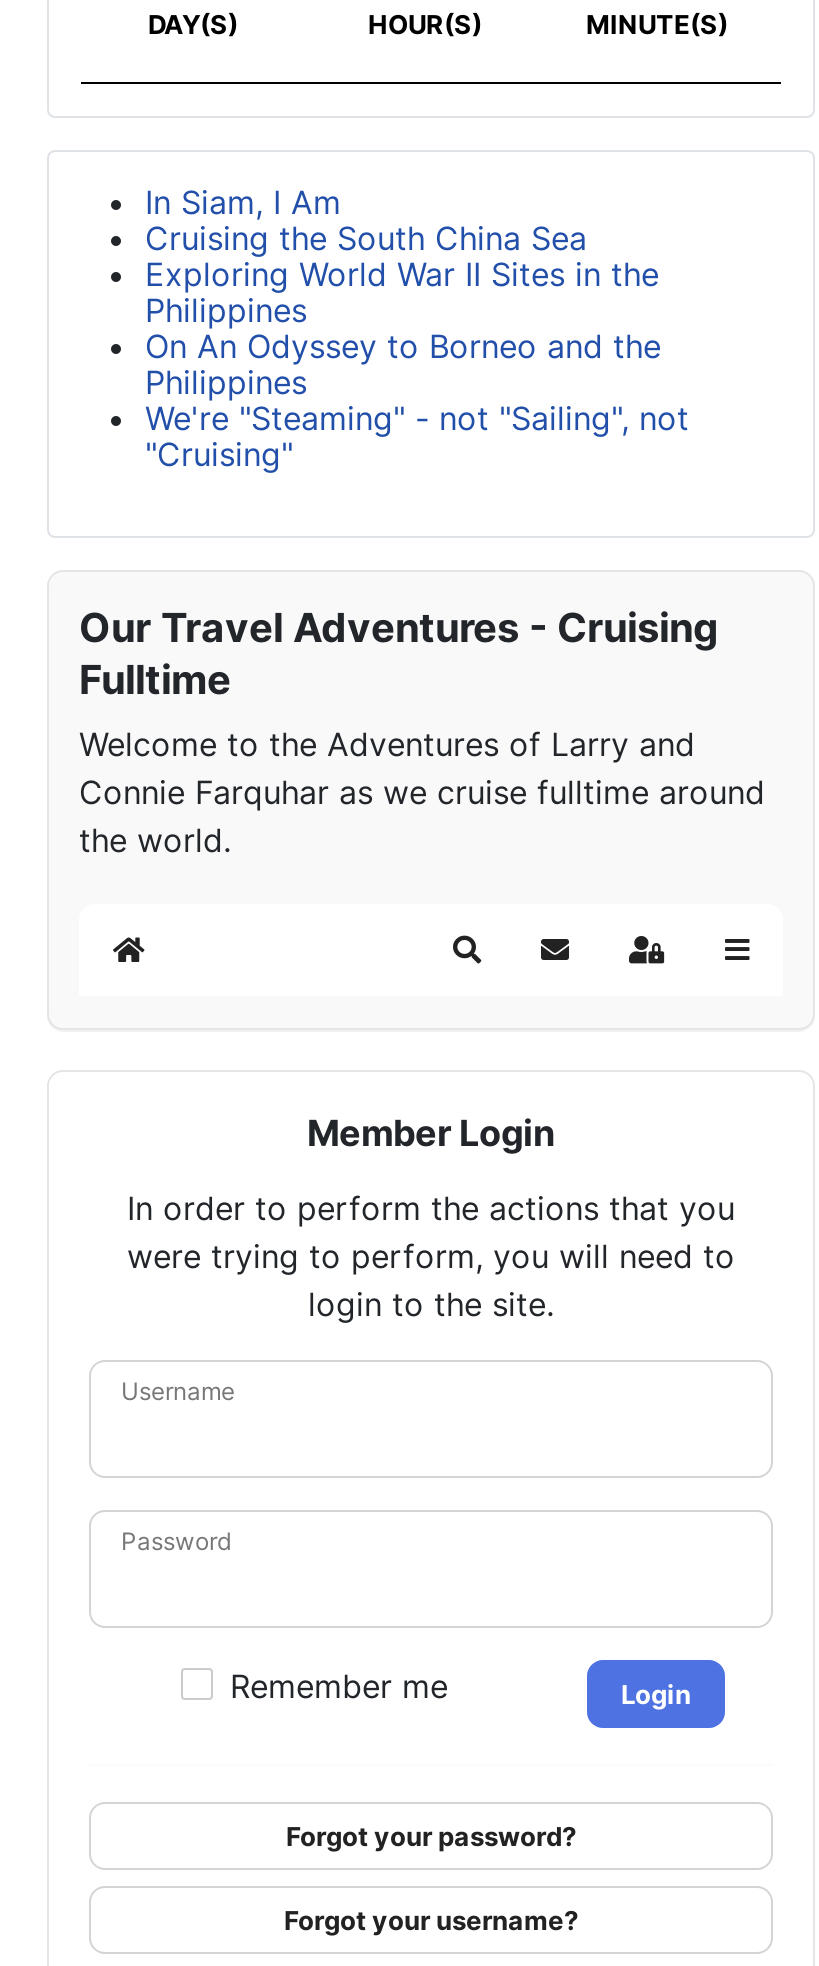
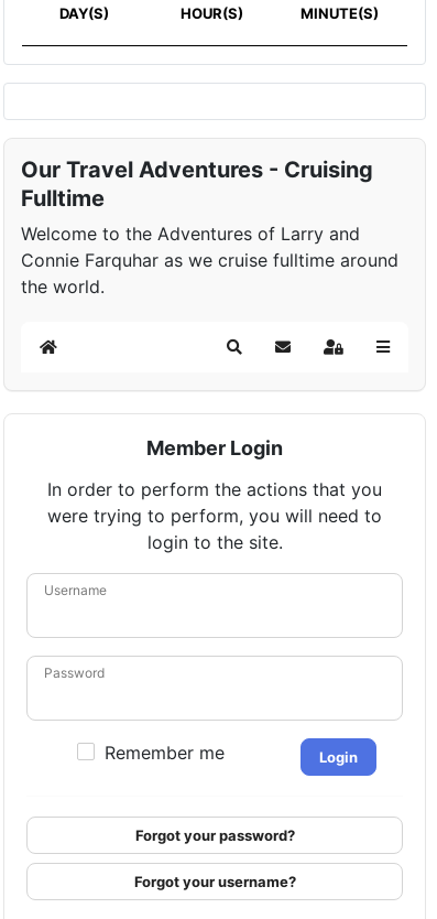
- In Siam, I Am
- Cruising the South China Sea
- Exploring World War II Sites in the
- Philippines
- On An Odyssey to Borneo and the
- Philippines
- We're "Steaming" - not "Sailing", not
- "Cruising"
